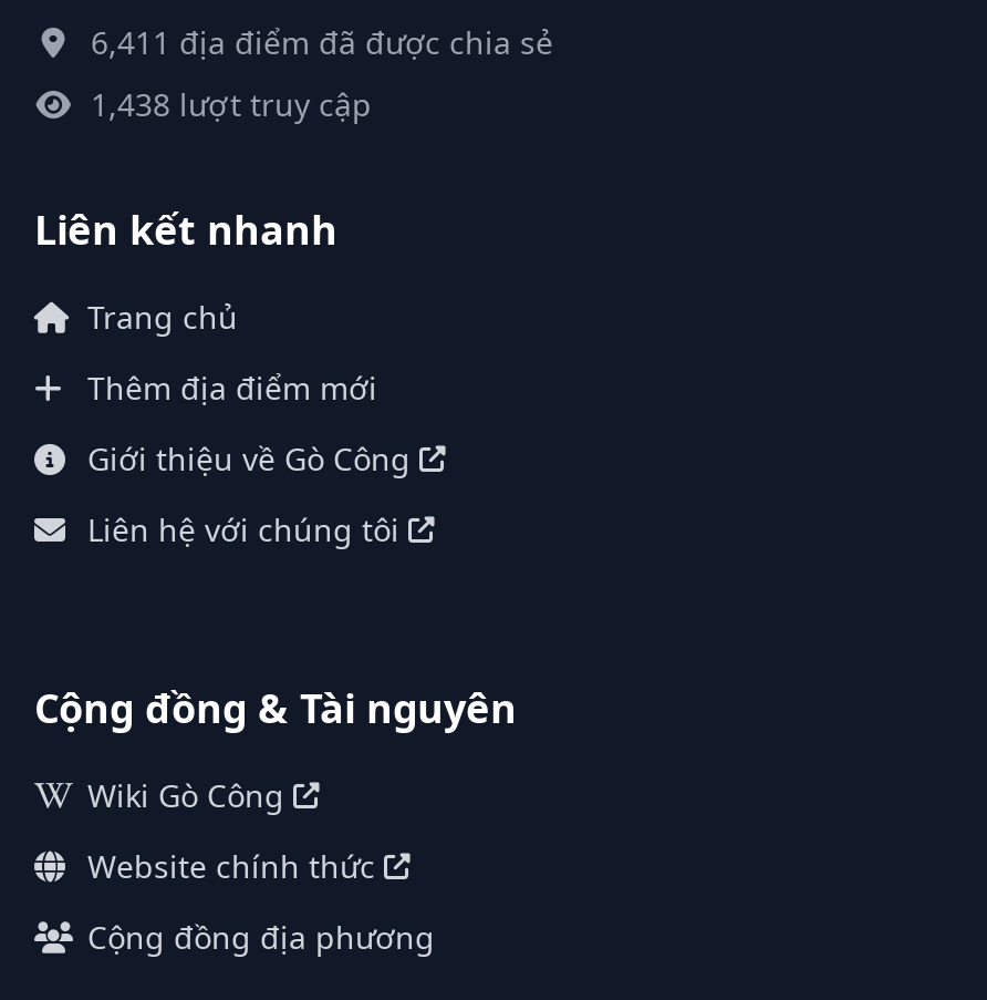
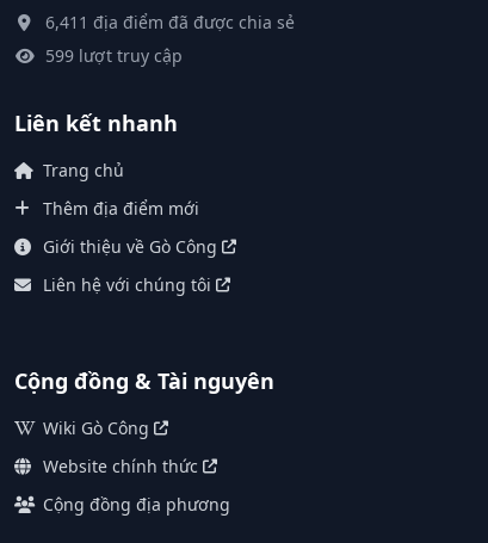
- 1,438 lượt truy cập
+ 599 lượt truy cập
